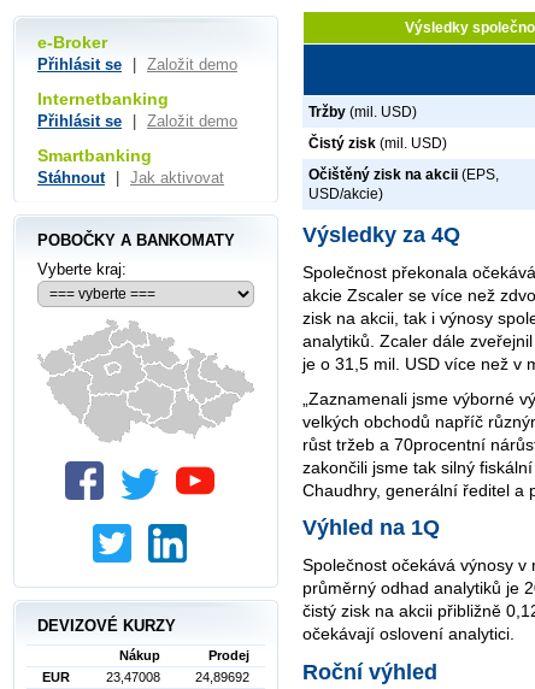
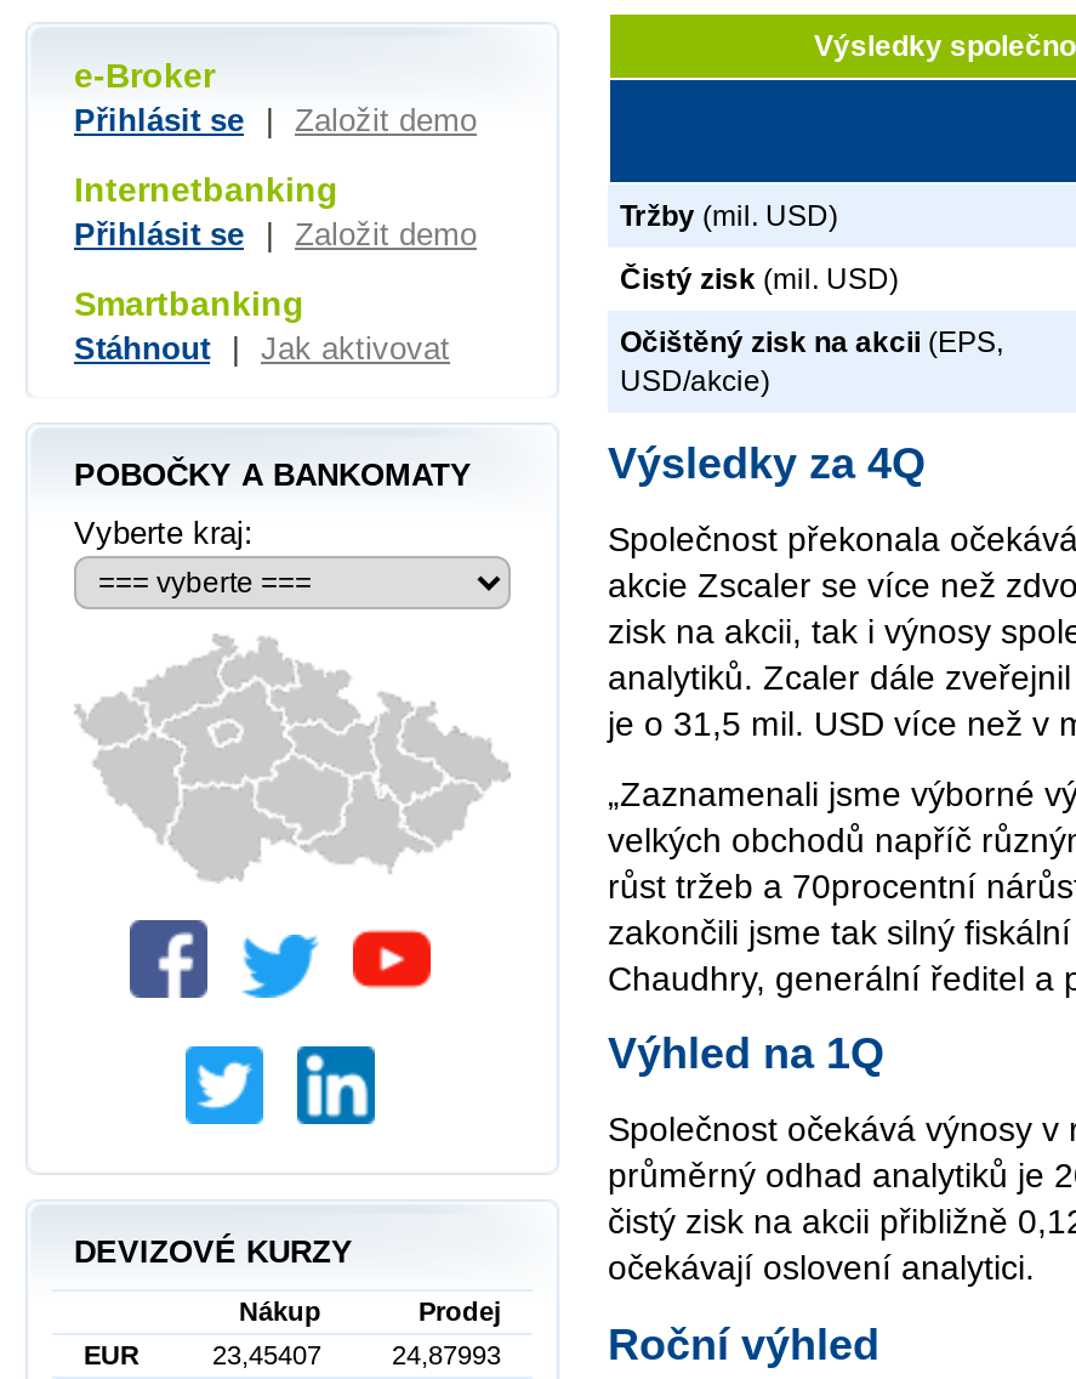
- 23,47008
+ 23,45407

- 24,89692
+ 24,87993
